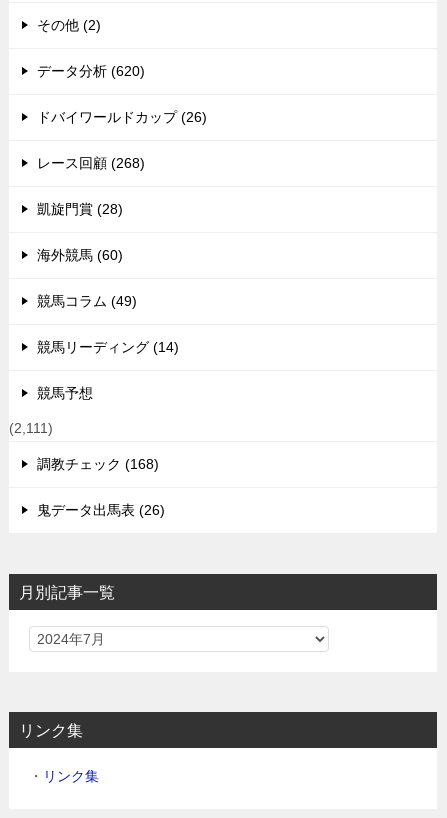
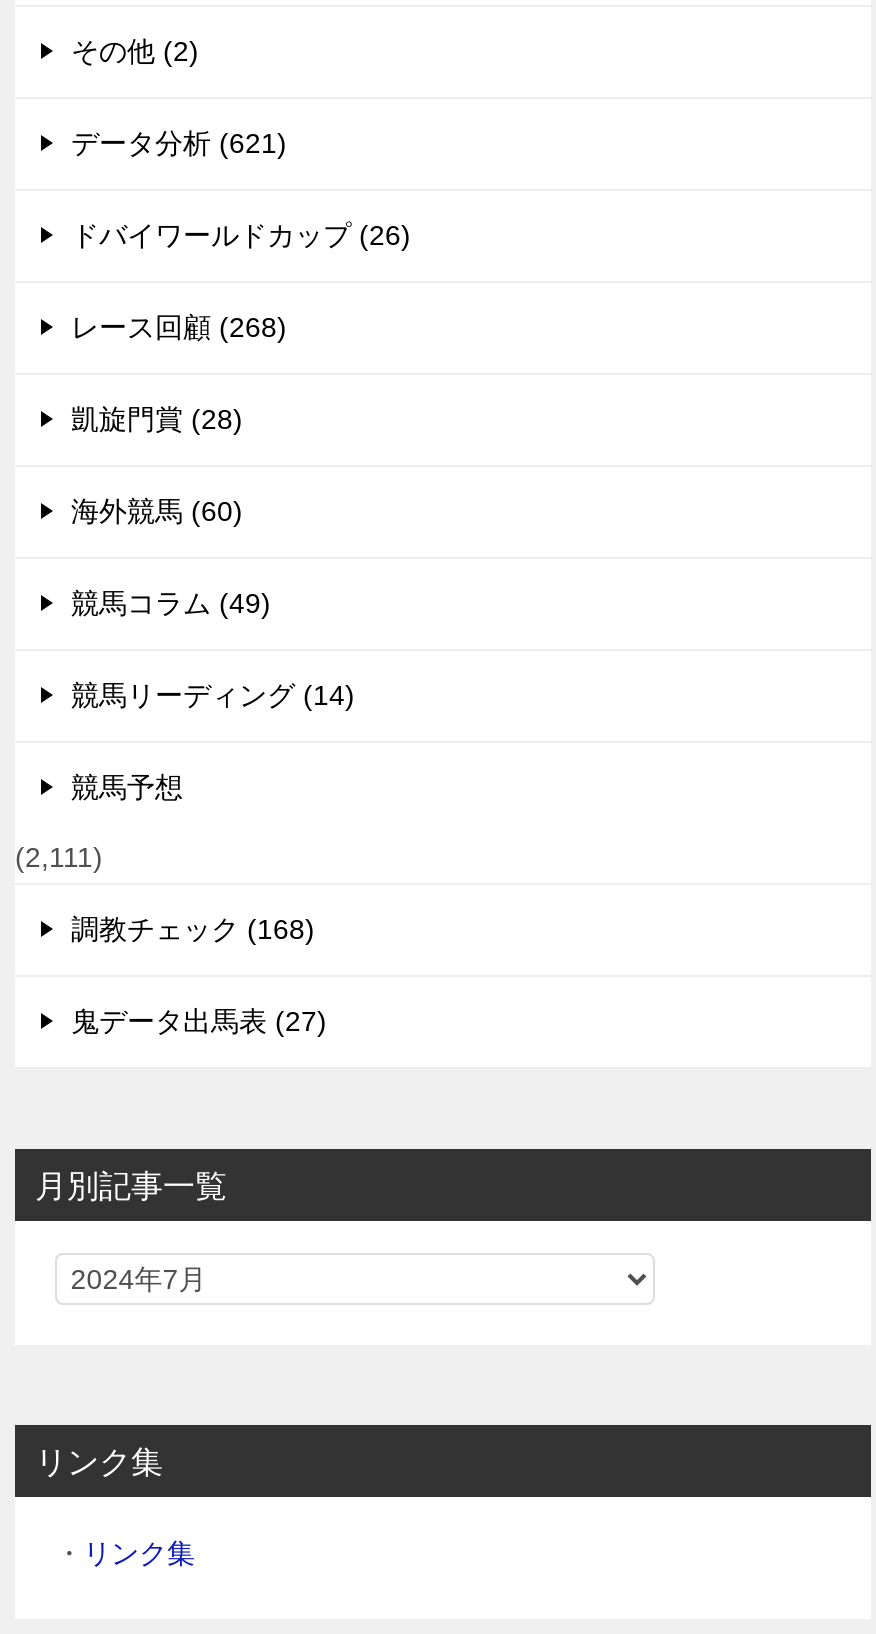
- データ分析 (620)
+ データ分析 (621)

- 鬼データ出馬表 (26)
+ 鬼データ出馬表 (27)
